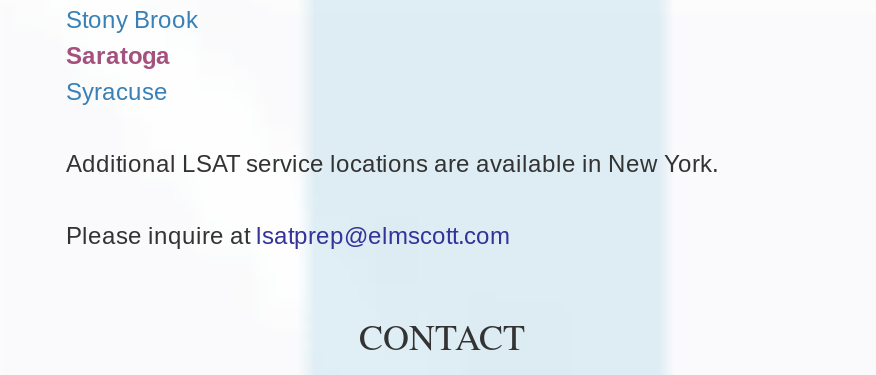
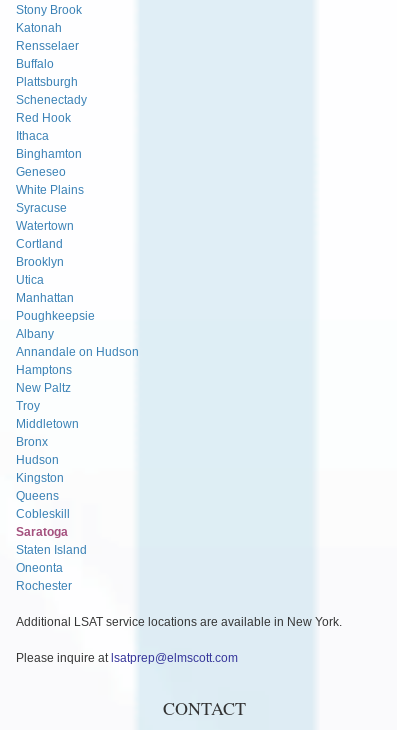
- Saratoga
+ Katonah
+ Rensselaer
+ Buffalo
+ Plattsburgh
+ Schenectady
+ Red Hook
+ Ithaca
+ Binghamton
+ Geneseo
+ White Plains

+ Watertown
+ Cortland
+ Brooklyn
+ Utica
+ Manhattan
+ Poughkeepsie
+ Albany
+ Annandale on Hudson
+ Hamptons
+ New Paltz
+ Troy
+ Middletown
+ Bronx
+ Hudson
+ Kingston
+ Queens
+ Cobleskill
+ Saratoga
+ Staten Island
+ Oneonta
+ Rochester
